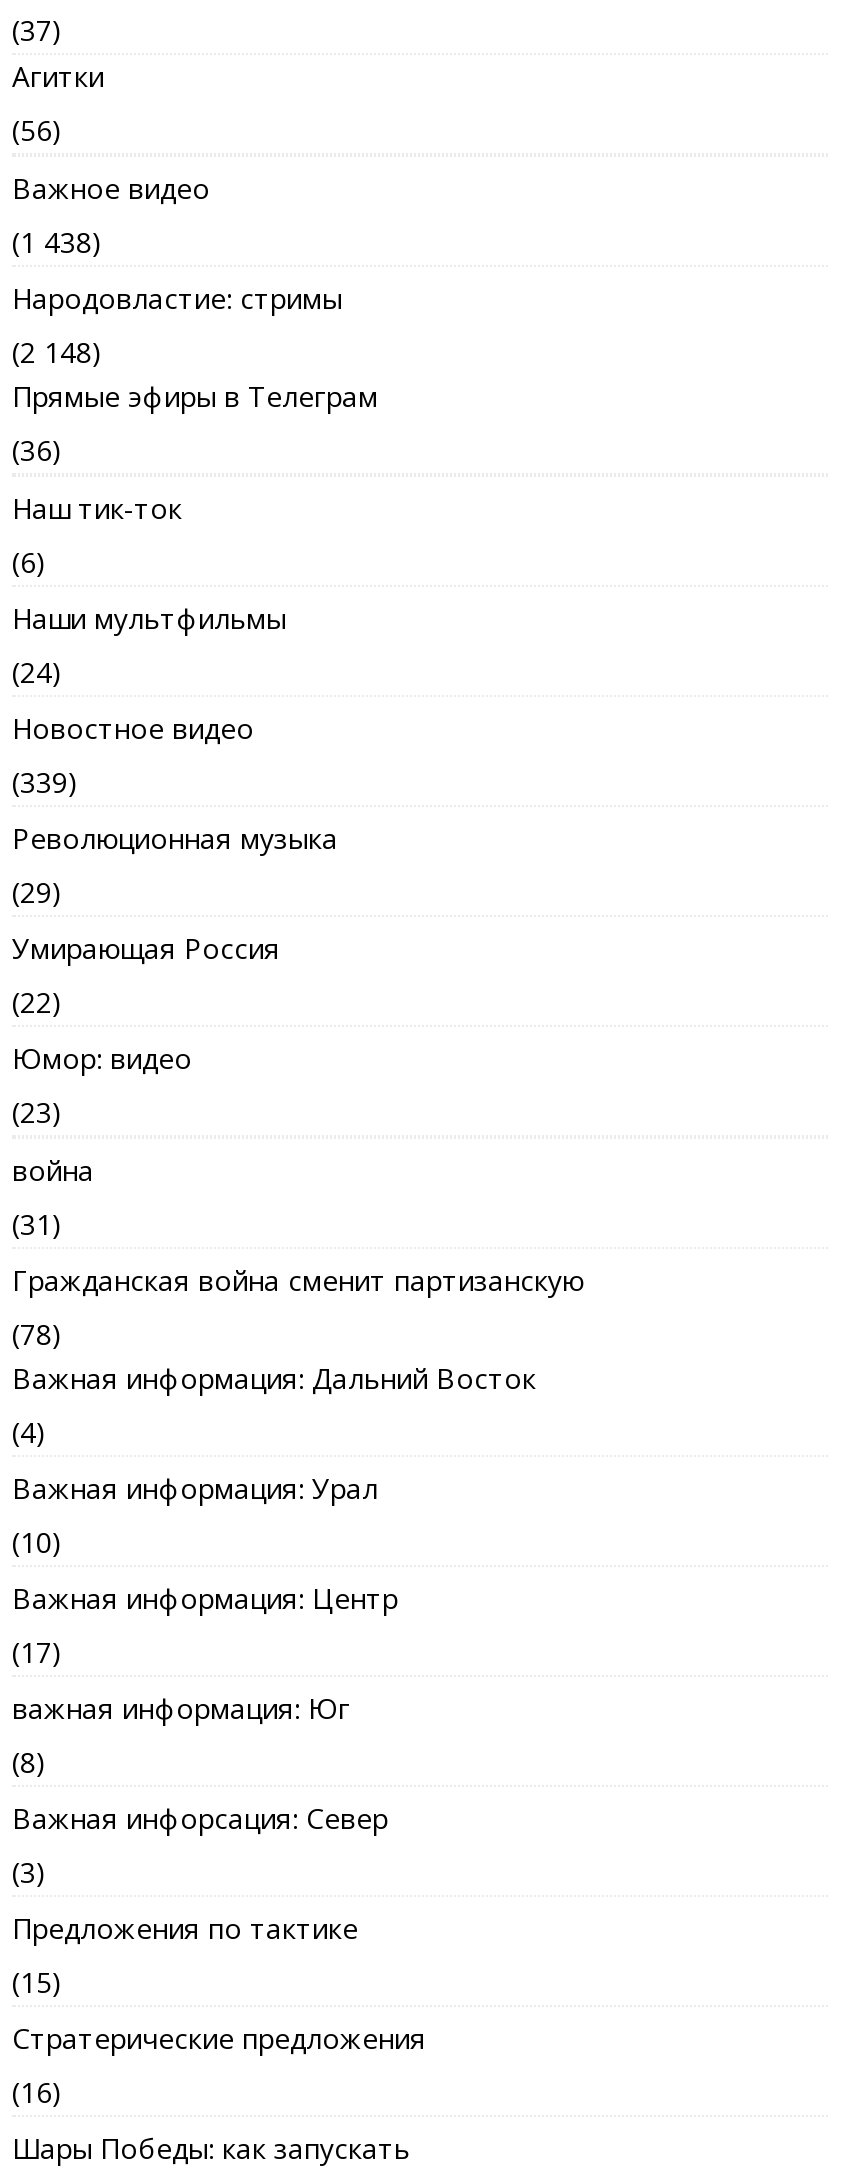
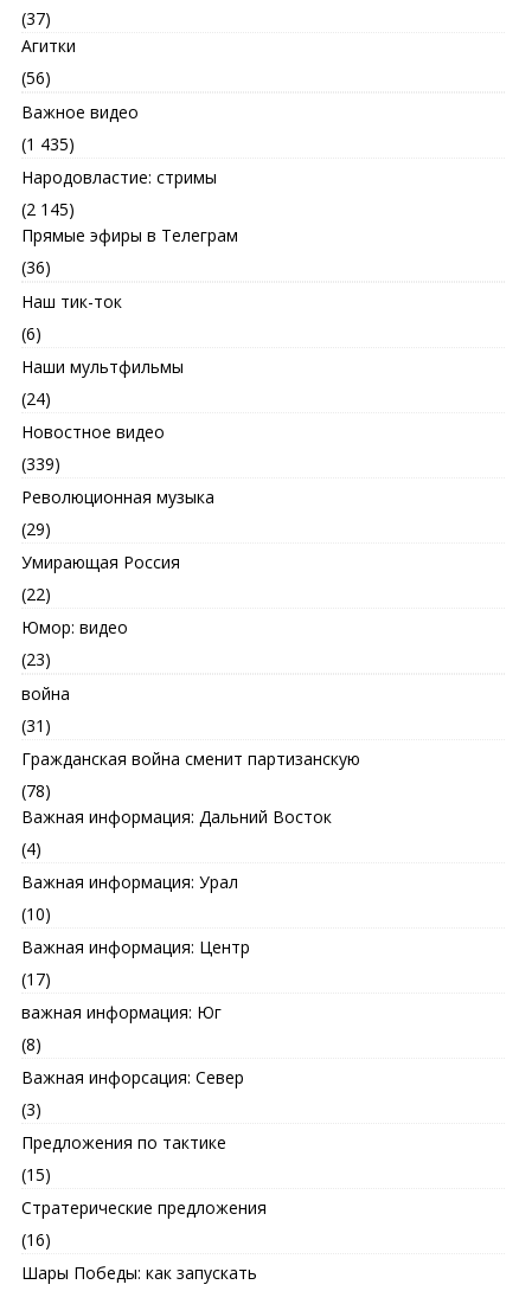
- (1 438)
+ (1 435)

- (2 148)
+ (2 145)
